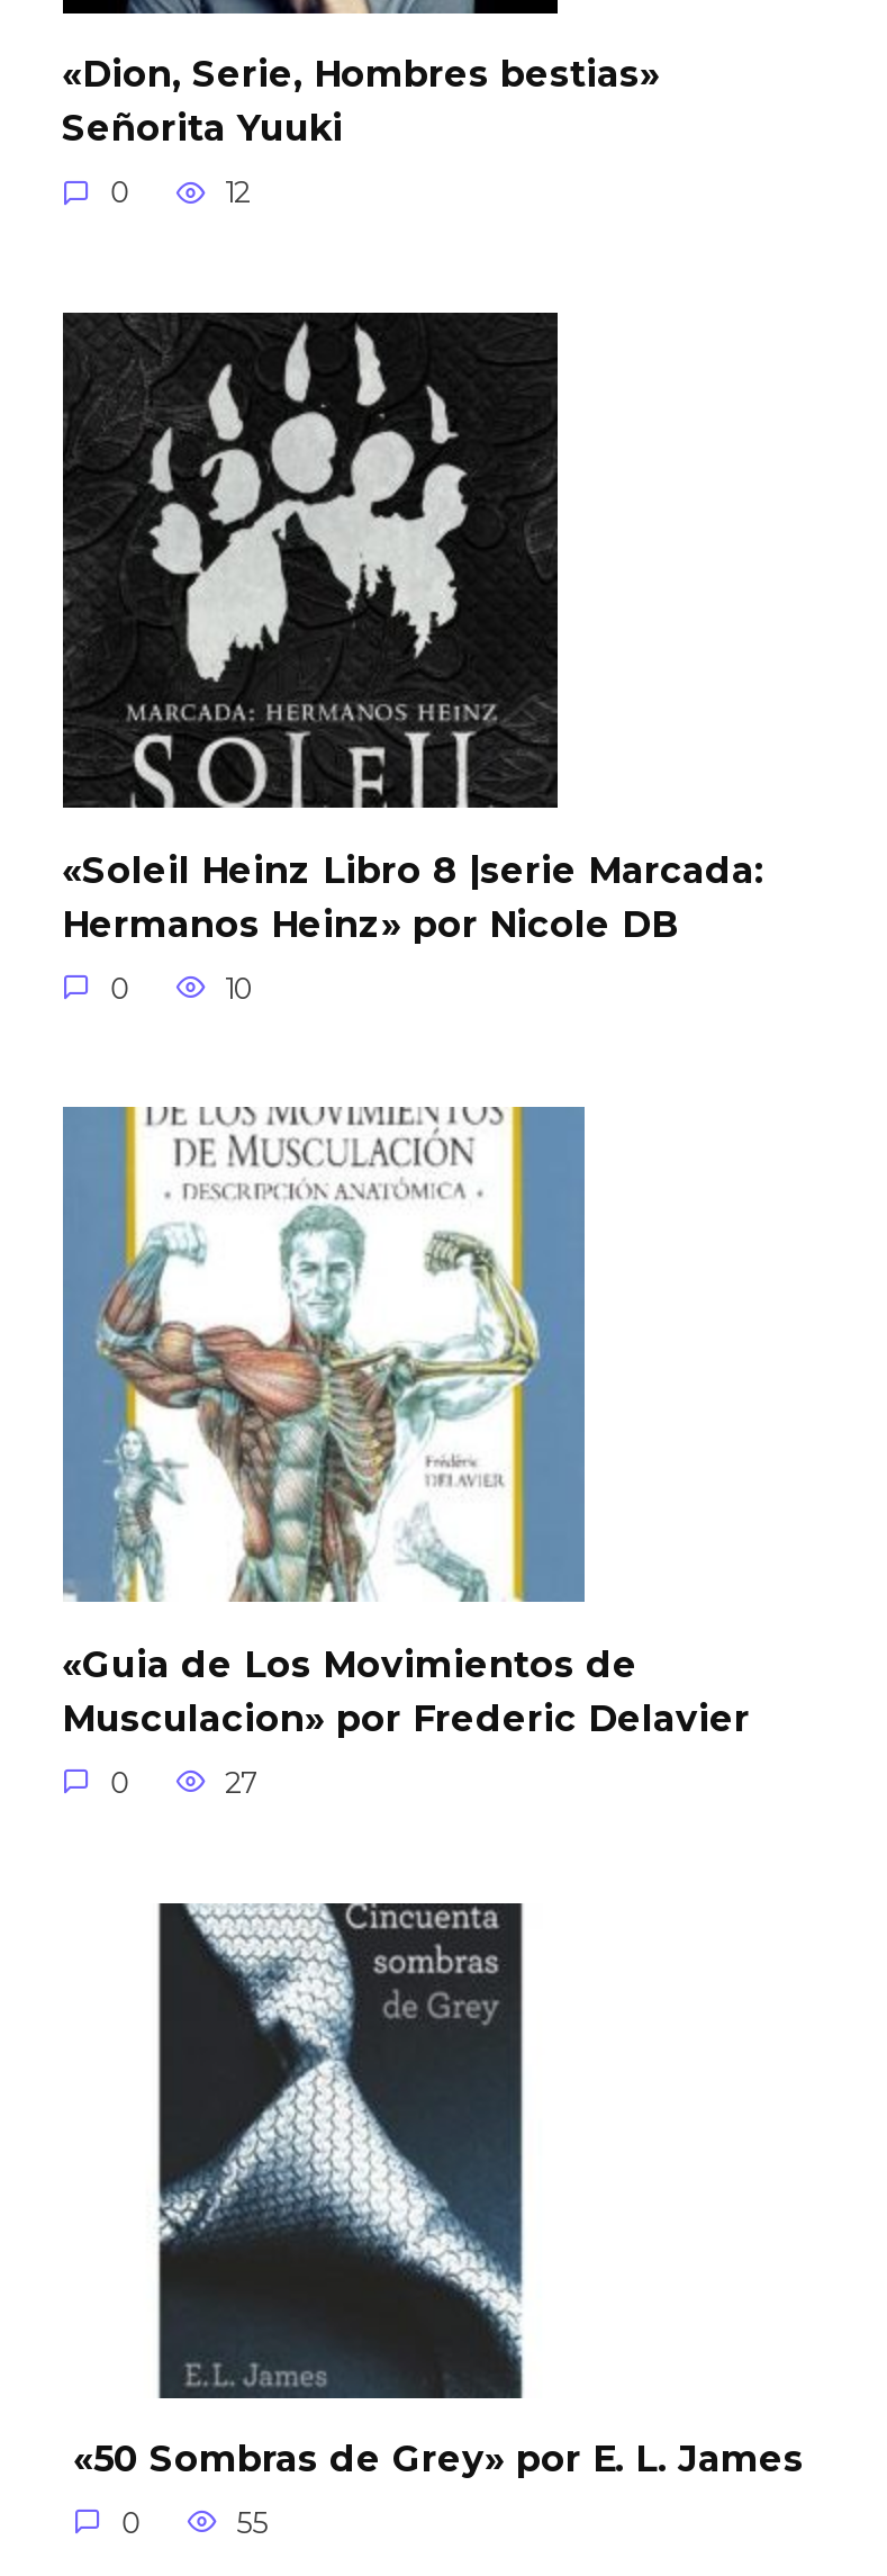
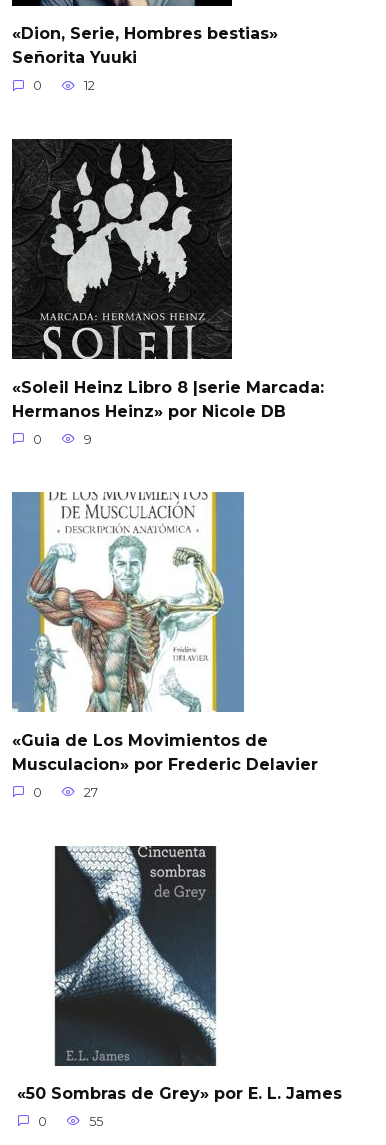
- 10
+ 9
